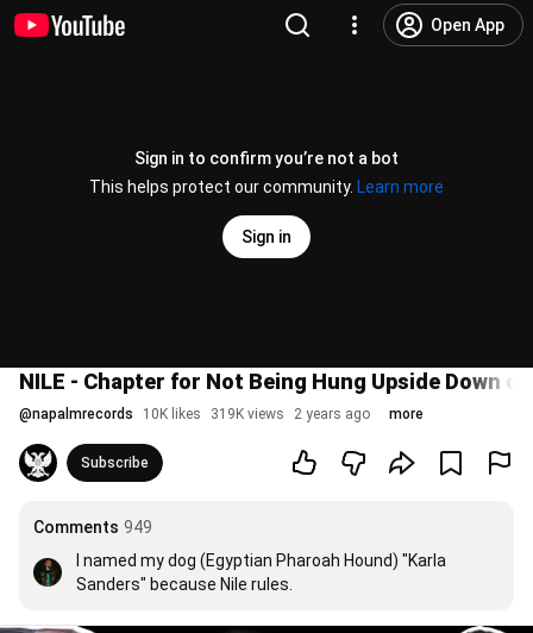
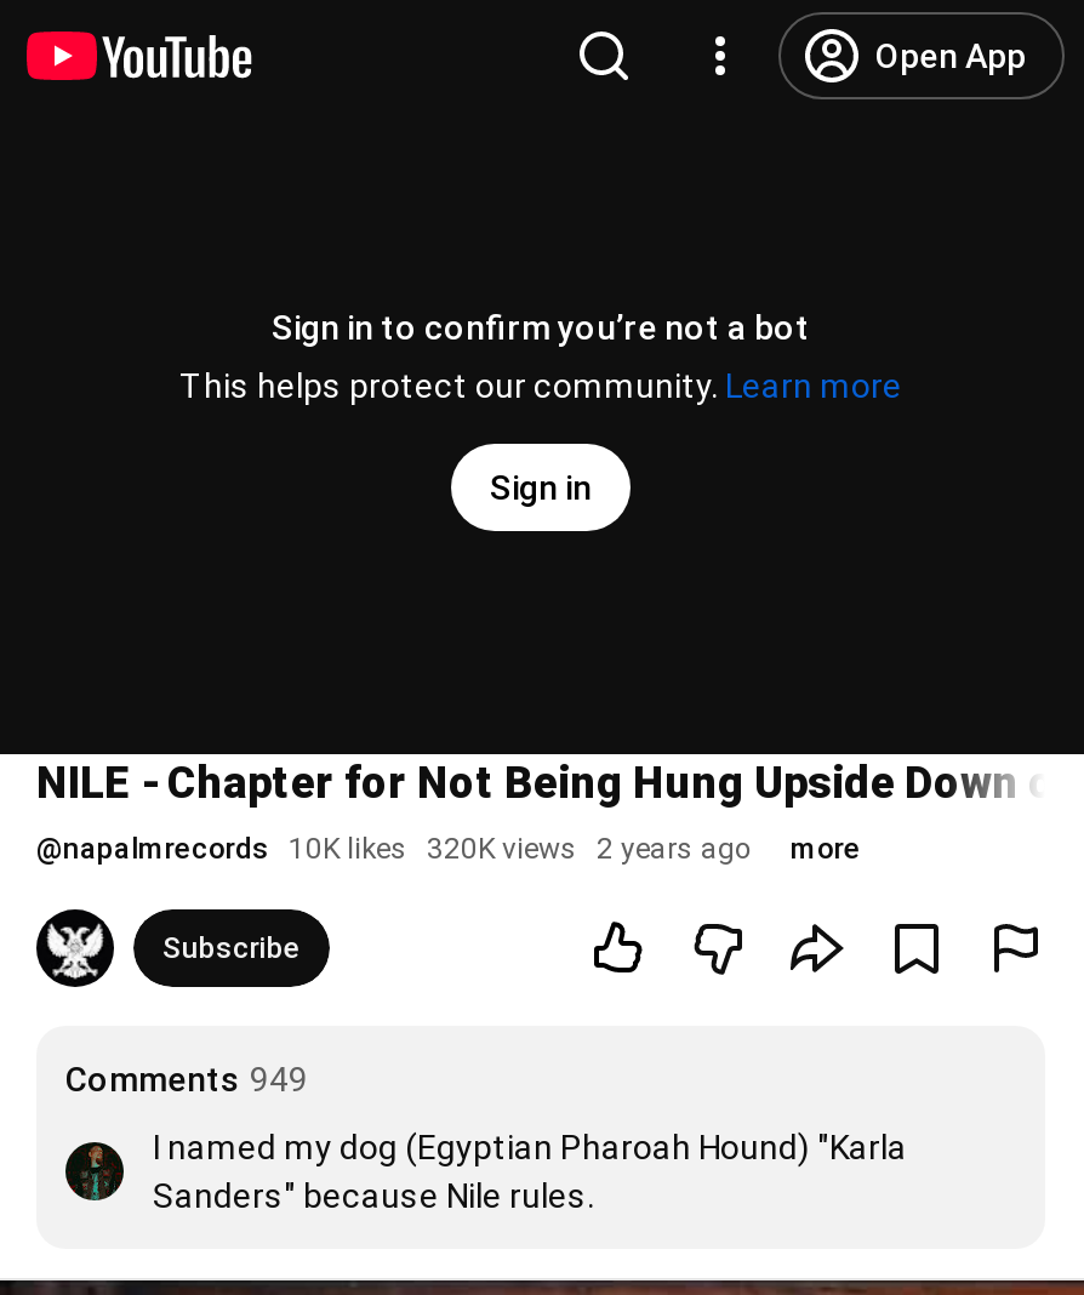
- @napalmrecords 10K likes 319K views 2 years ago
+ @napalmrecords 10K likes 320K views 2 years ago
